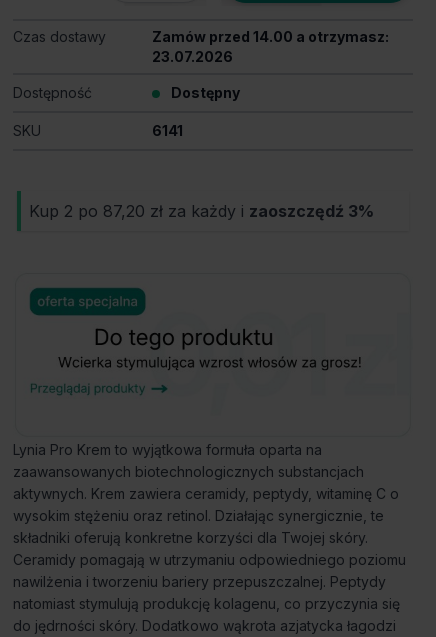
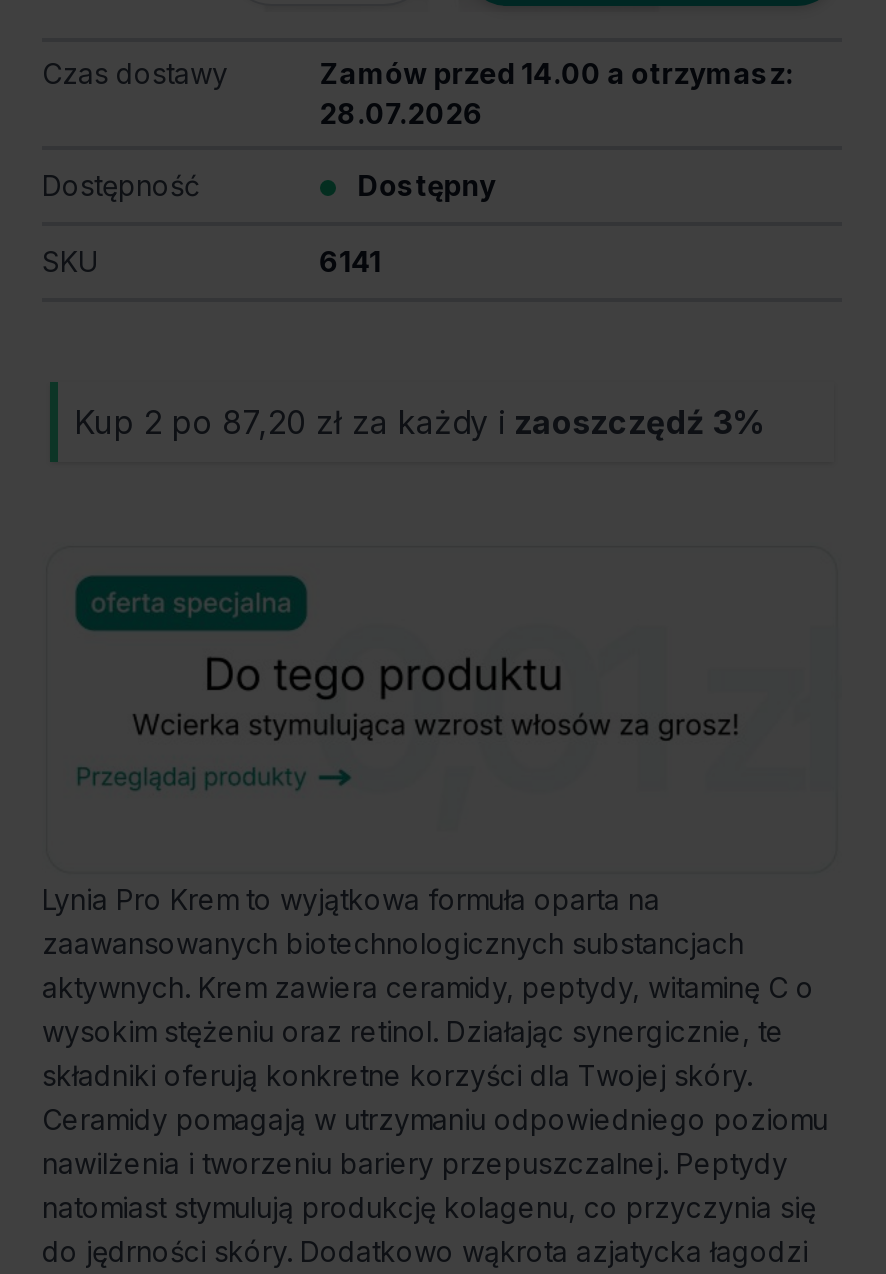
- 23.07.2026
+ 28.07.2026
